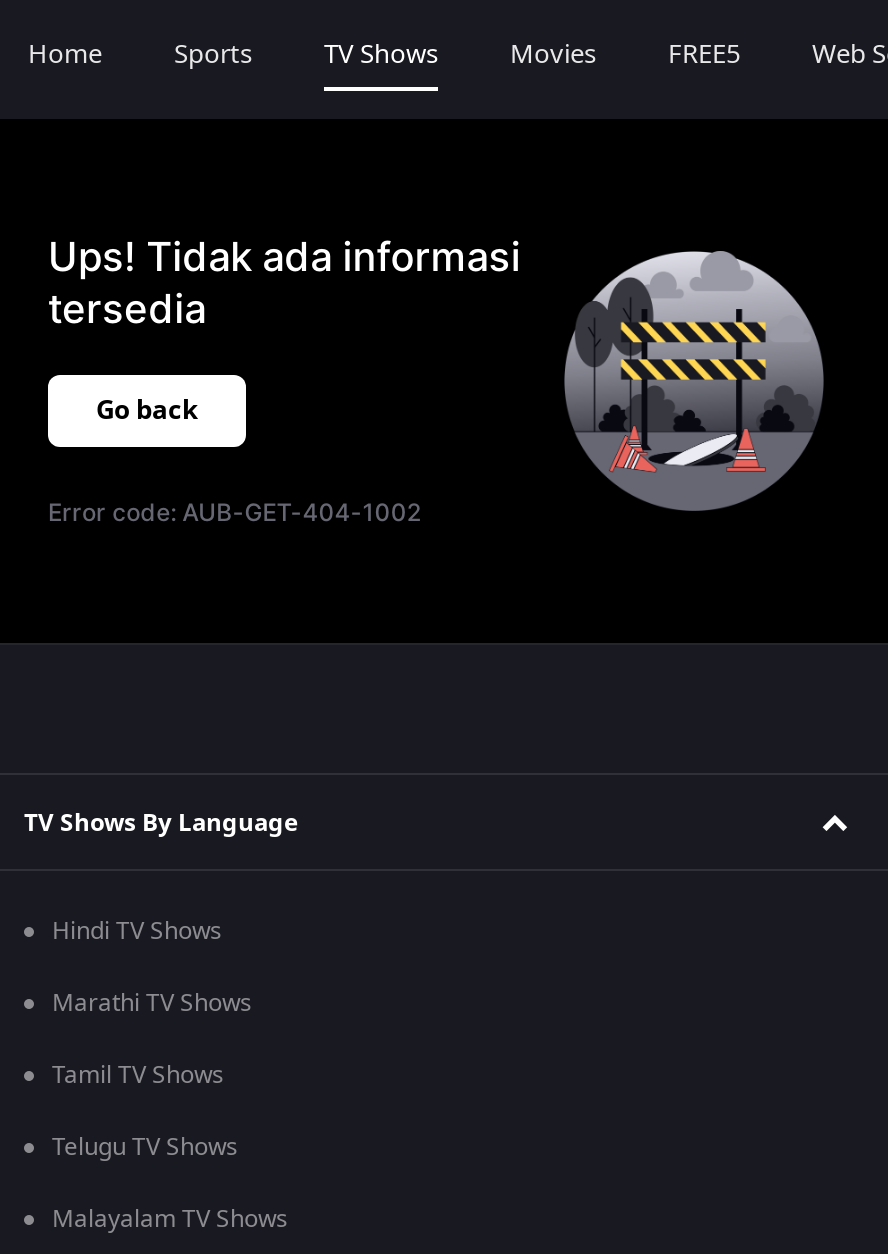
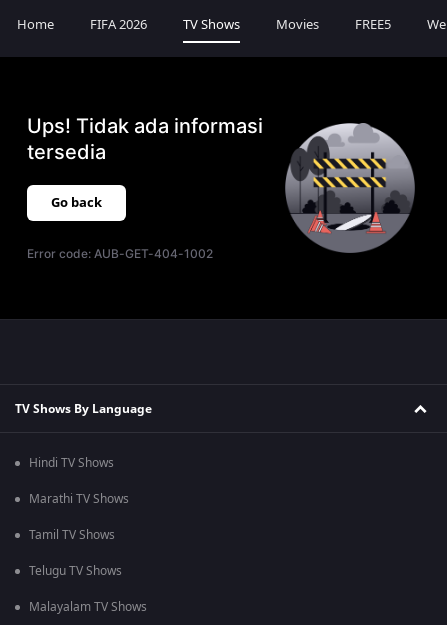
- Sports
+ FIFA 2026
